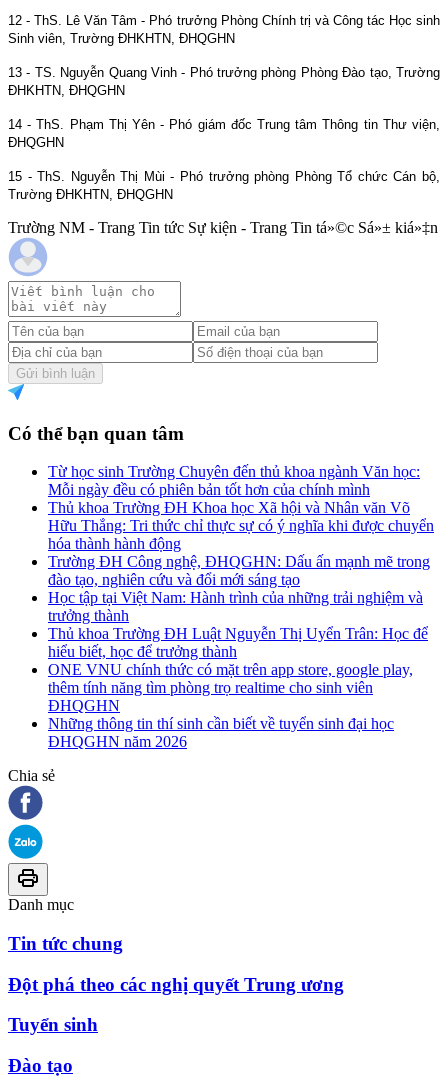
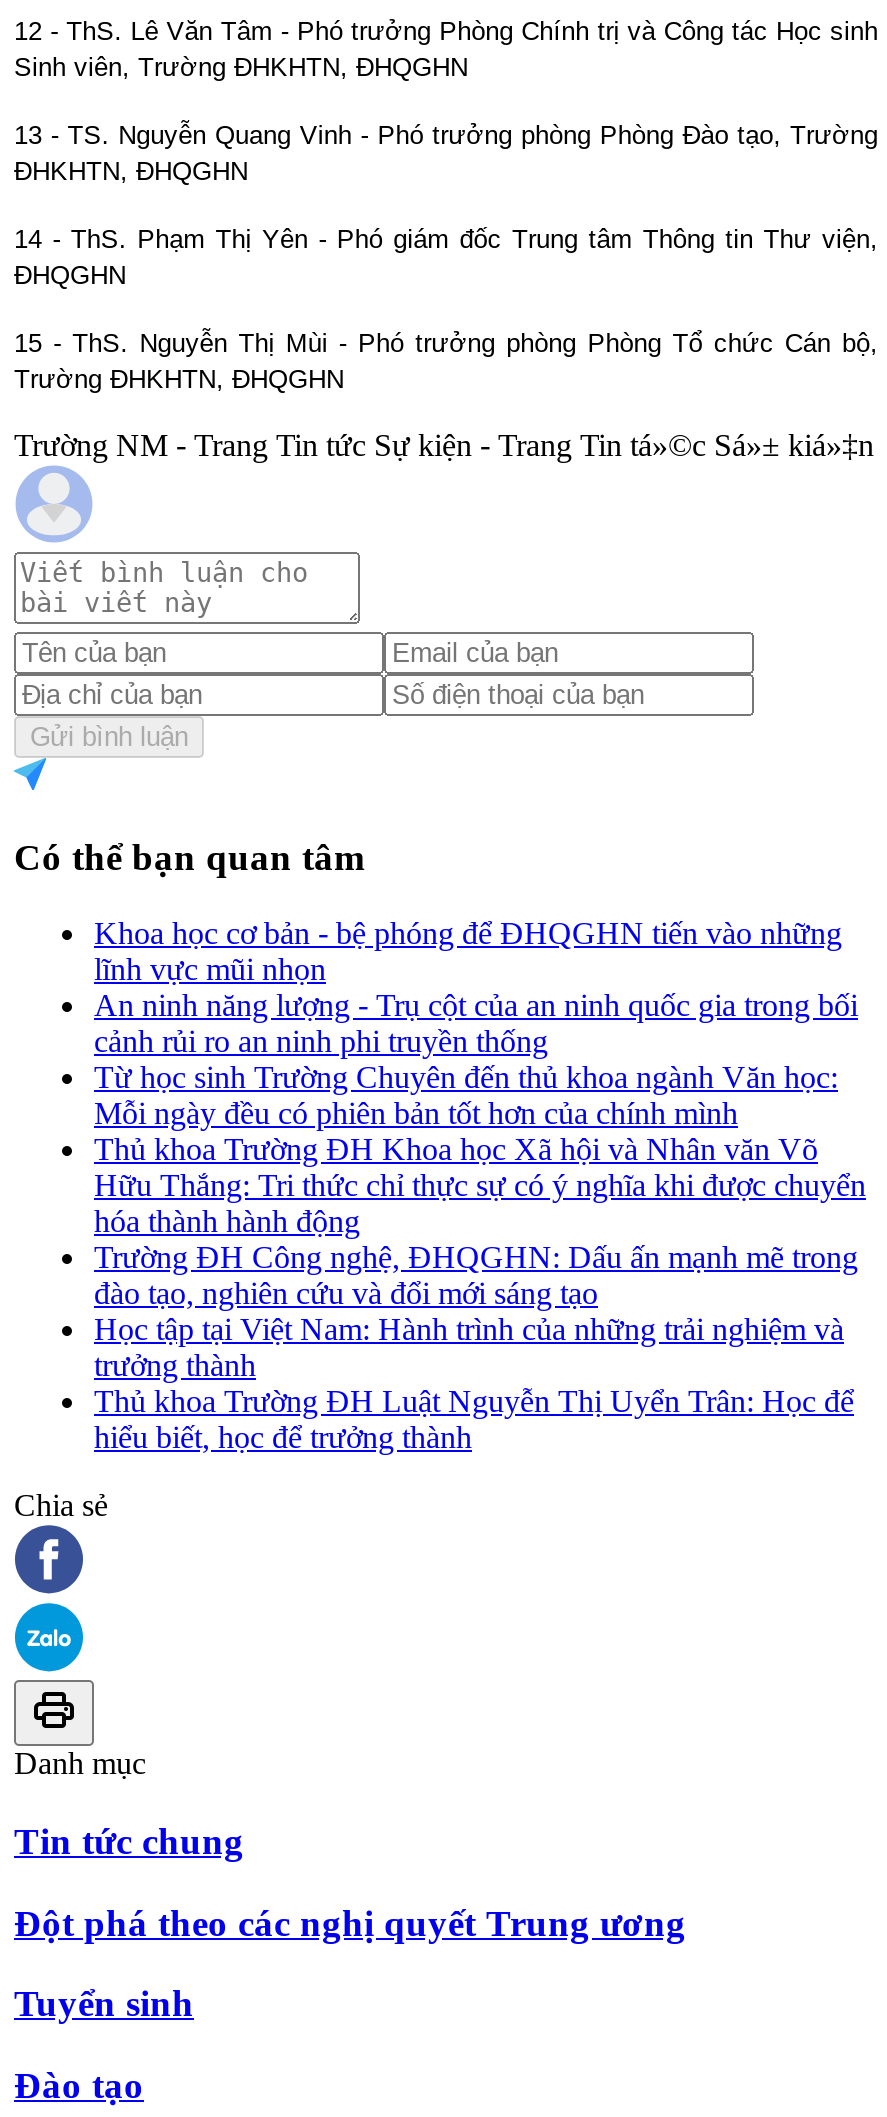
+ Khoa học cơ bản - bệ phóng để ĐHQGHN tiến vào những
+ lĩnh vực mũi nhọn
+ An ninh năng lượng - Trụ cột của an ninh quốc gia trong bối
+ cảnh rủi ro an ninh phi truyền thống

moved down: Từ học sinh Trường Chuyên đến thủ khoa ngành Văn học: | Mỗi ngày đều có phiên bản tốt hơn của chính mình | Thủ khoa Trường ĐH Khoa học Xã hội và Nhân văn Võ | ... | Thủ khoa Trường ĐH Luật Nguyễn Thị Uyển Trân: Học để | hiểu biết, học để trưởng thành

- ONE VNU chính thức có mặt trên app store, google play,
- thêm tính năng tìm phòng trọ realtime cho sinh viên
- ĐHQGHN
- Những thông tin thí sinh cần biết về tuyển sinh đại học
- ĐHQGHN năm 2026
